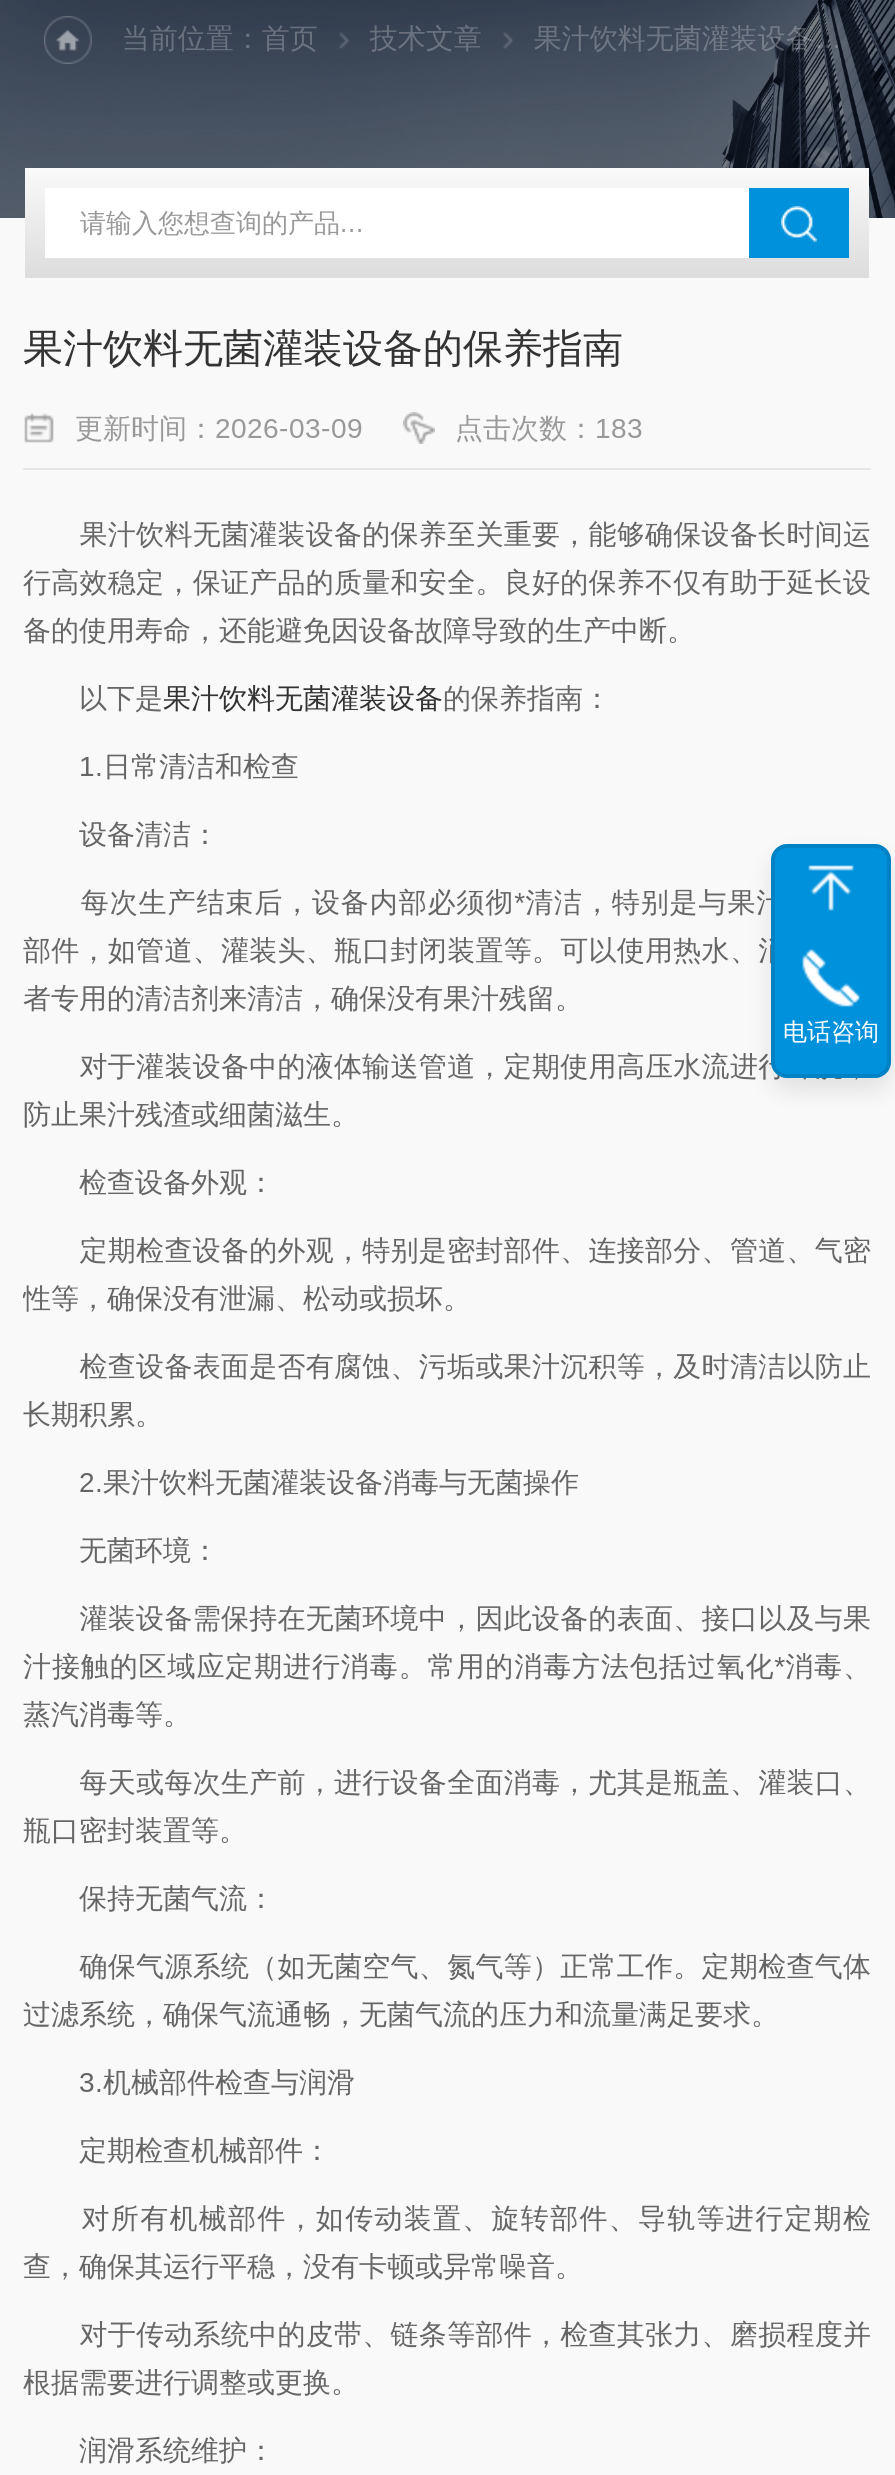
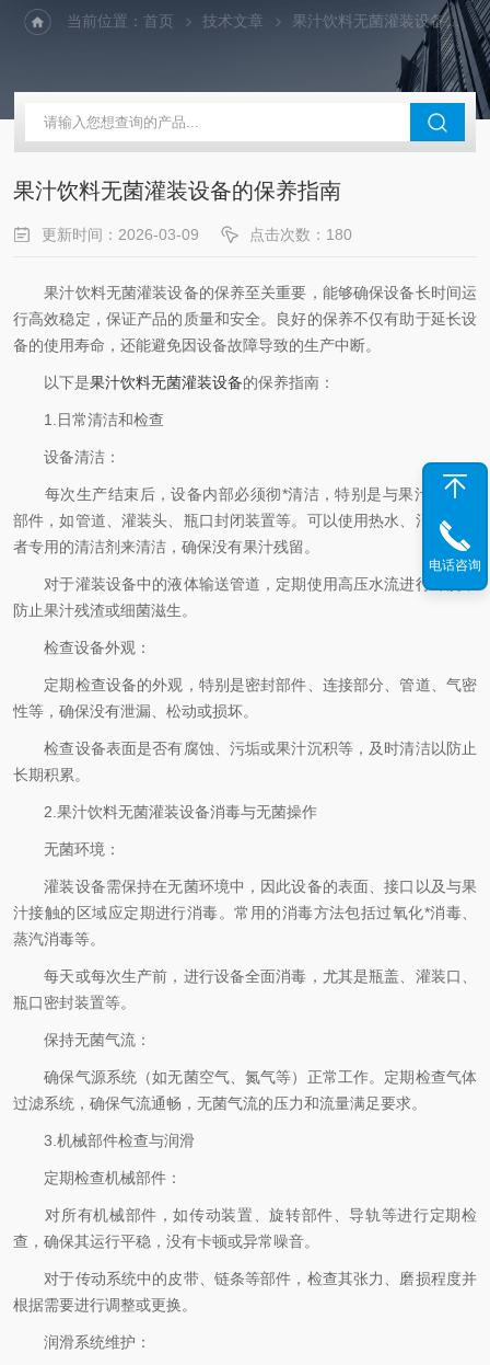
- 点击次数：183
+ 点击次数：180
